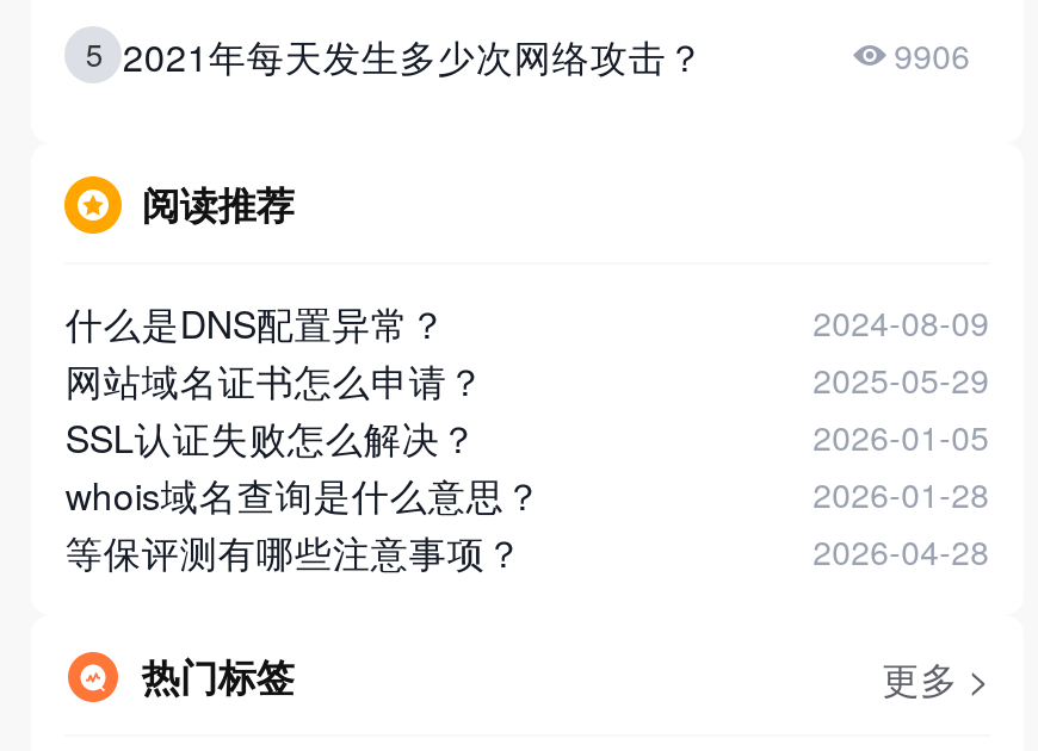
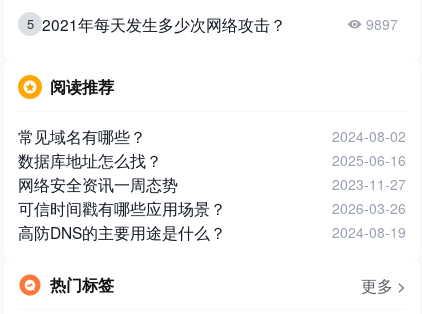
- 9906
+ 9897

- 什么是DNS配置异常？
- 2024-08-09
- 网站域名证书怎么申请？
- 2025-05-29
- SSL认证失败怎么解决？
- 2026-01-05
- whois域名查询是什么意思？
- 2026-01-28
- 等保评测有哪些注意事项？
- 2026-04-28
+ 常见域名有哪些？
+ 2024-08-02
+ 数据库地址怎么找？
+ 2025-06-16
+ 网络安全资讯一周态势
+ 2023-11-27
+ 可信时间戳有哪些应用场景？
+ 2026-03-26
+ 高防DNS的主要用途是什么？
+ 2024-08-19
